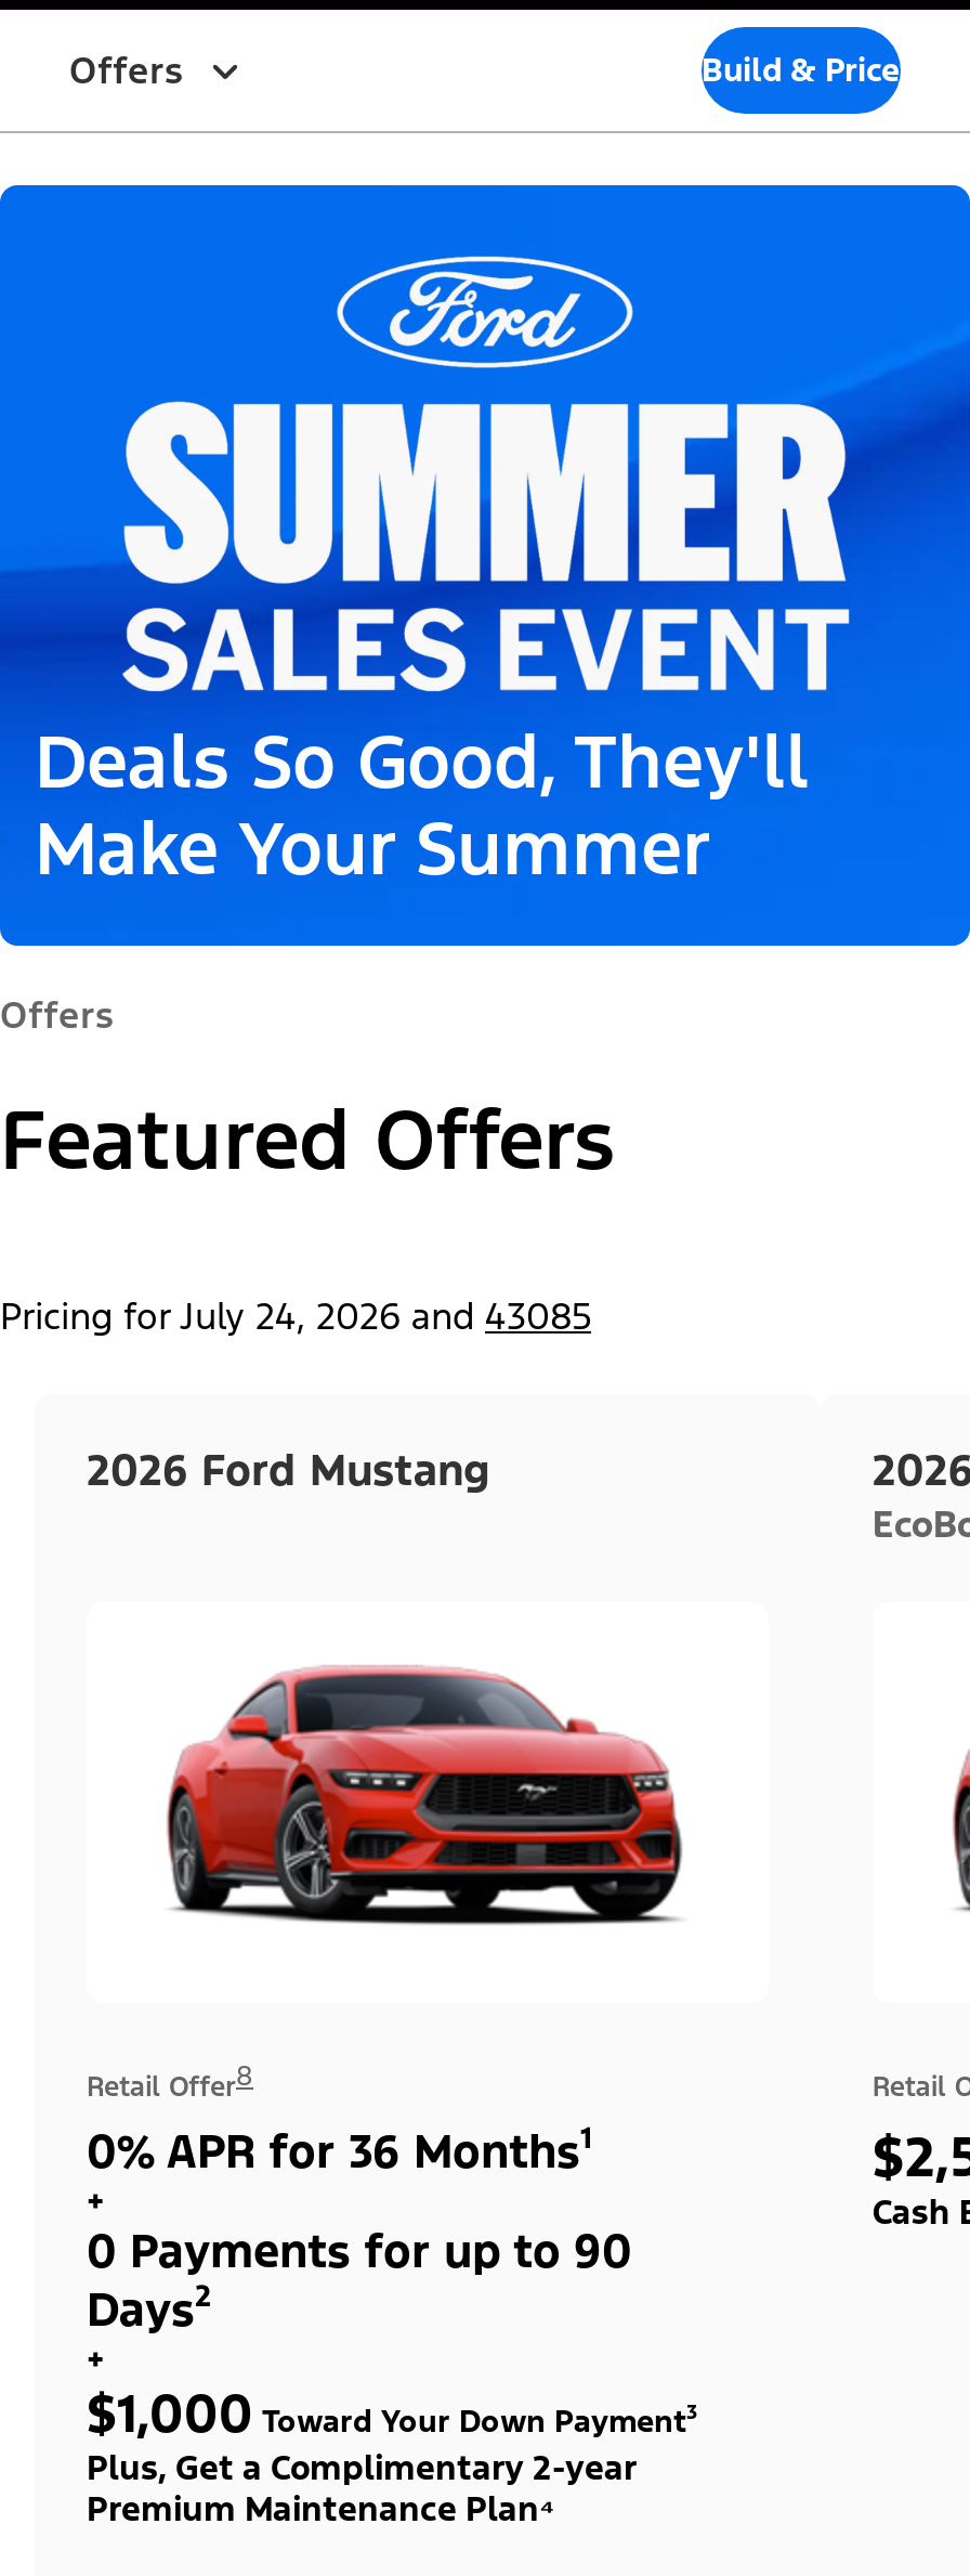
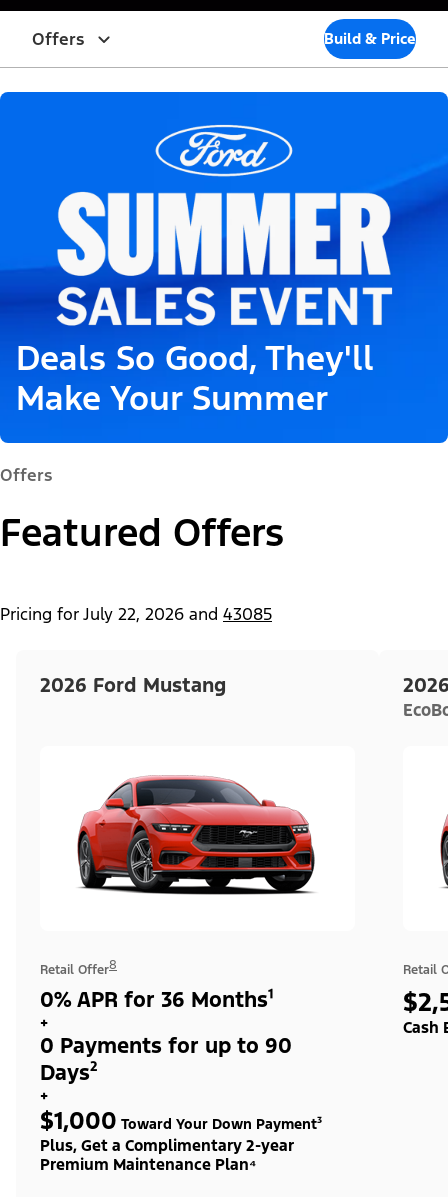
- Pricing for July 24, 2026 and 43085
+ Pricing for July 22, 2026 and 43085
